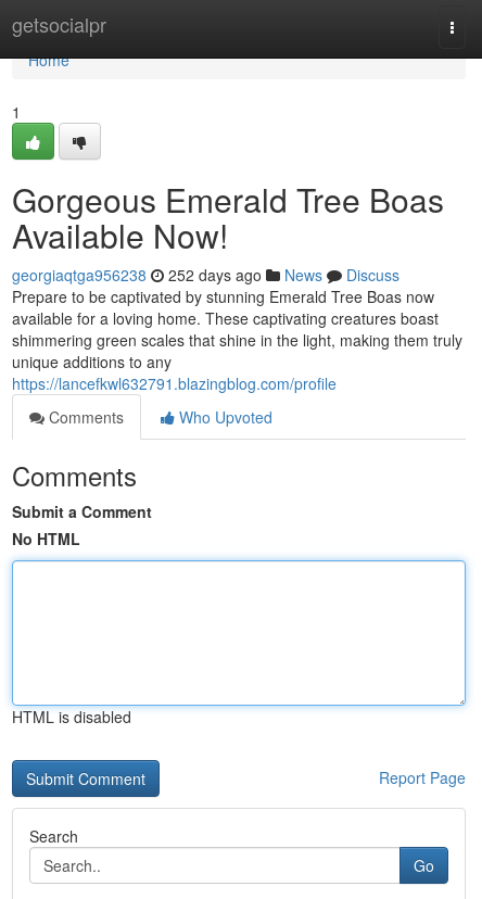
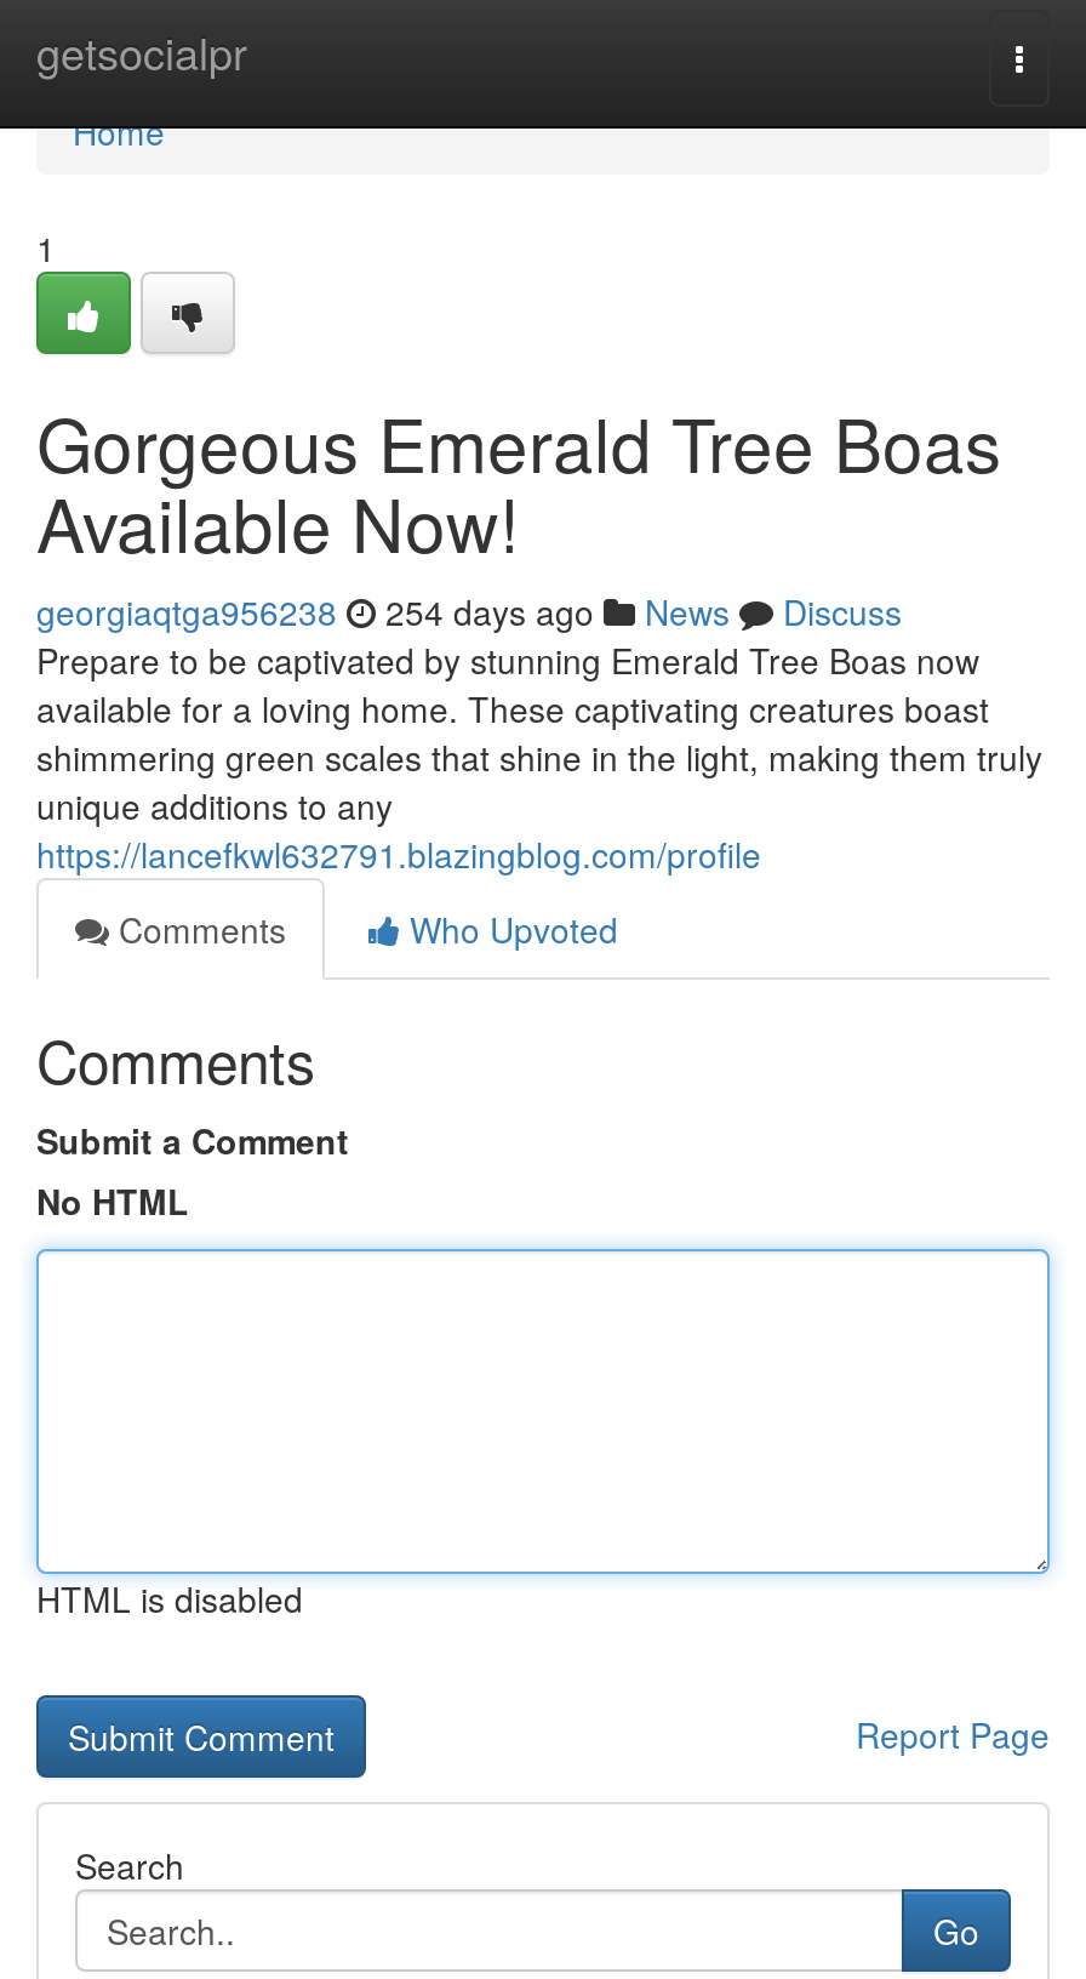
- georgiaqtga956238 252 days ago News Discuss
+ georgiaqtga956238 254 days ago News Discuss
